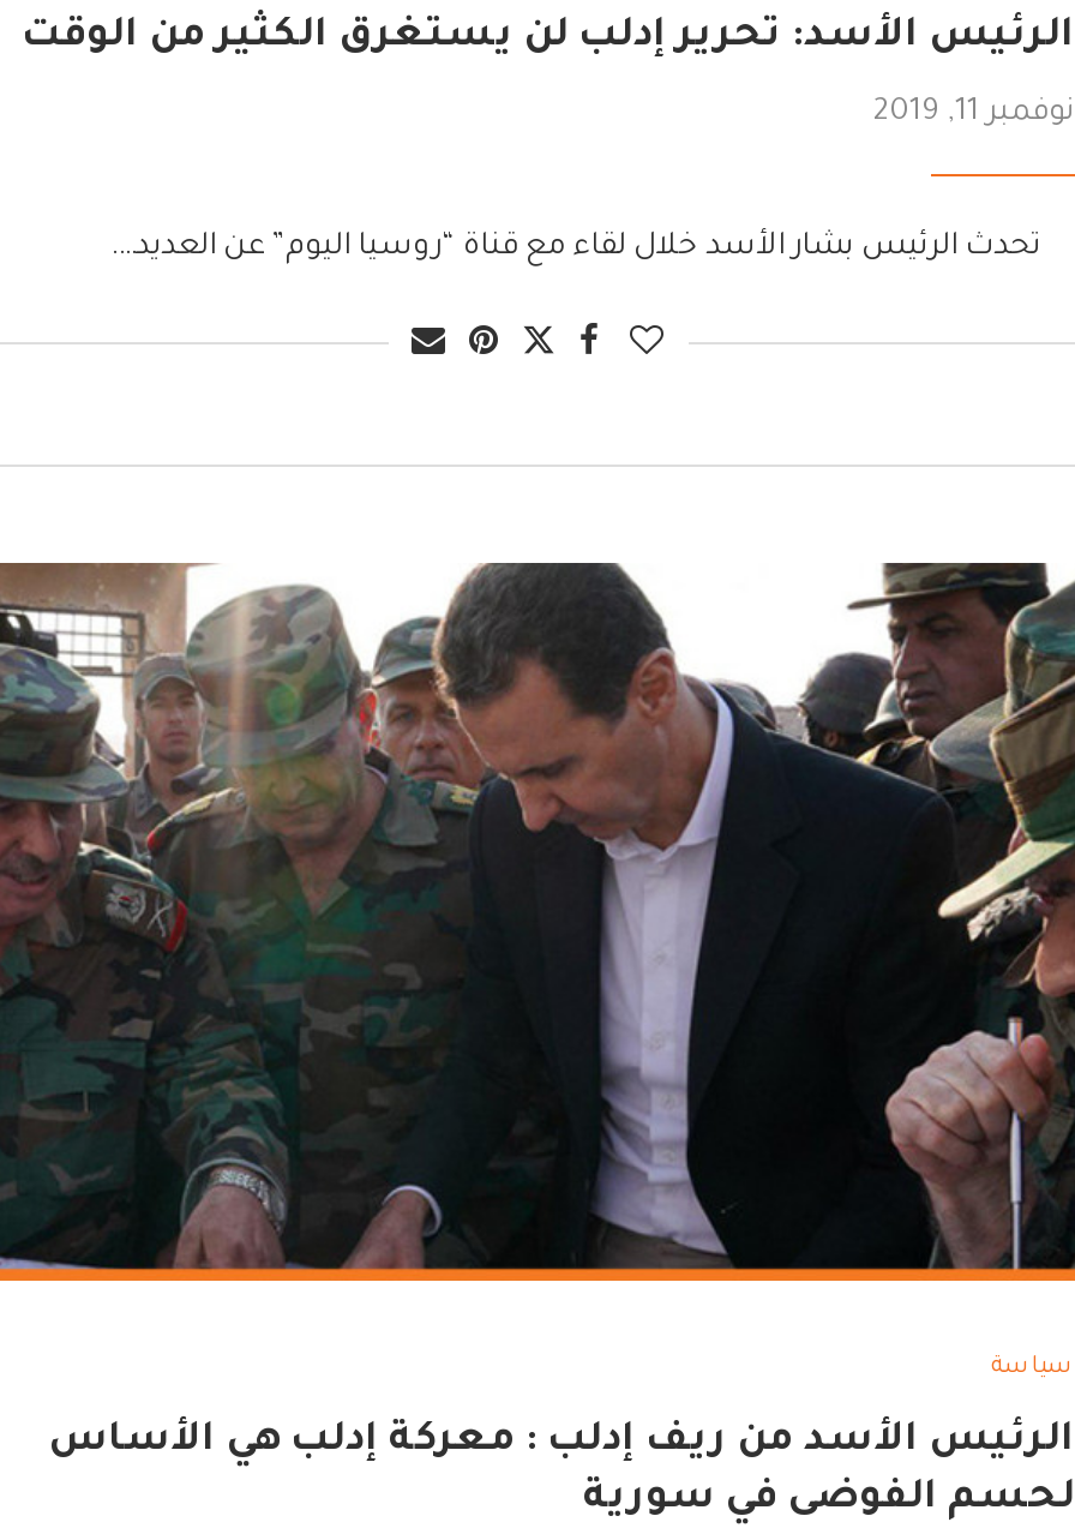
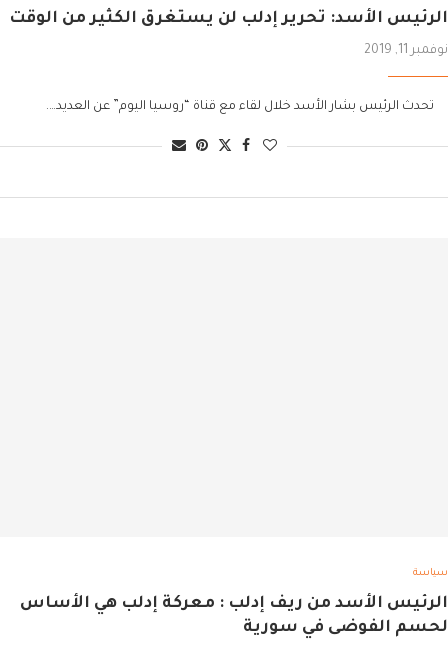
- [image]
